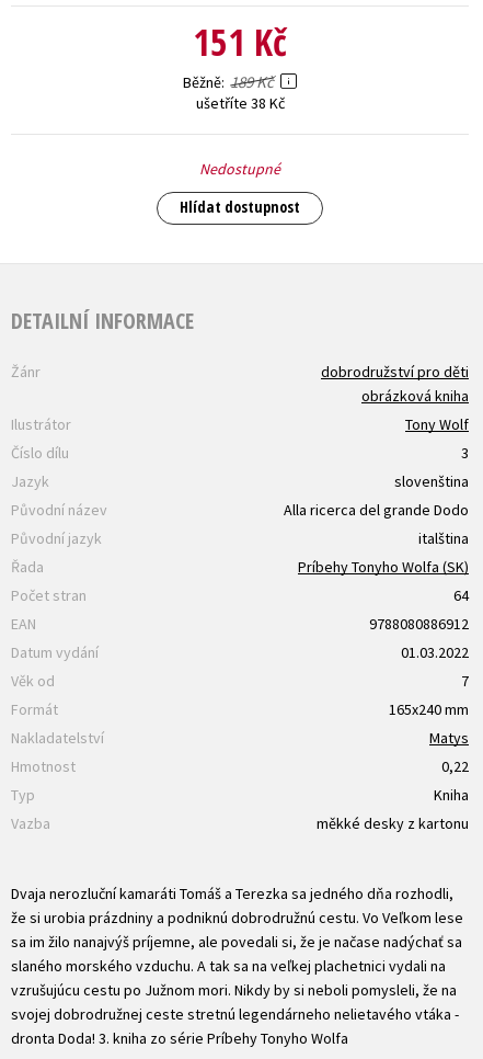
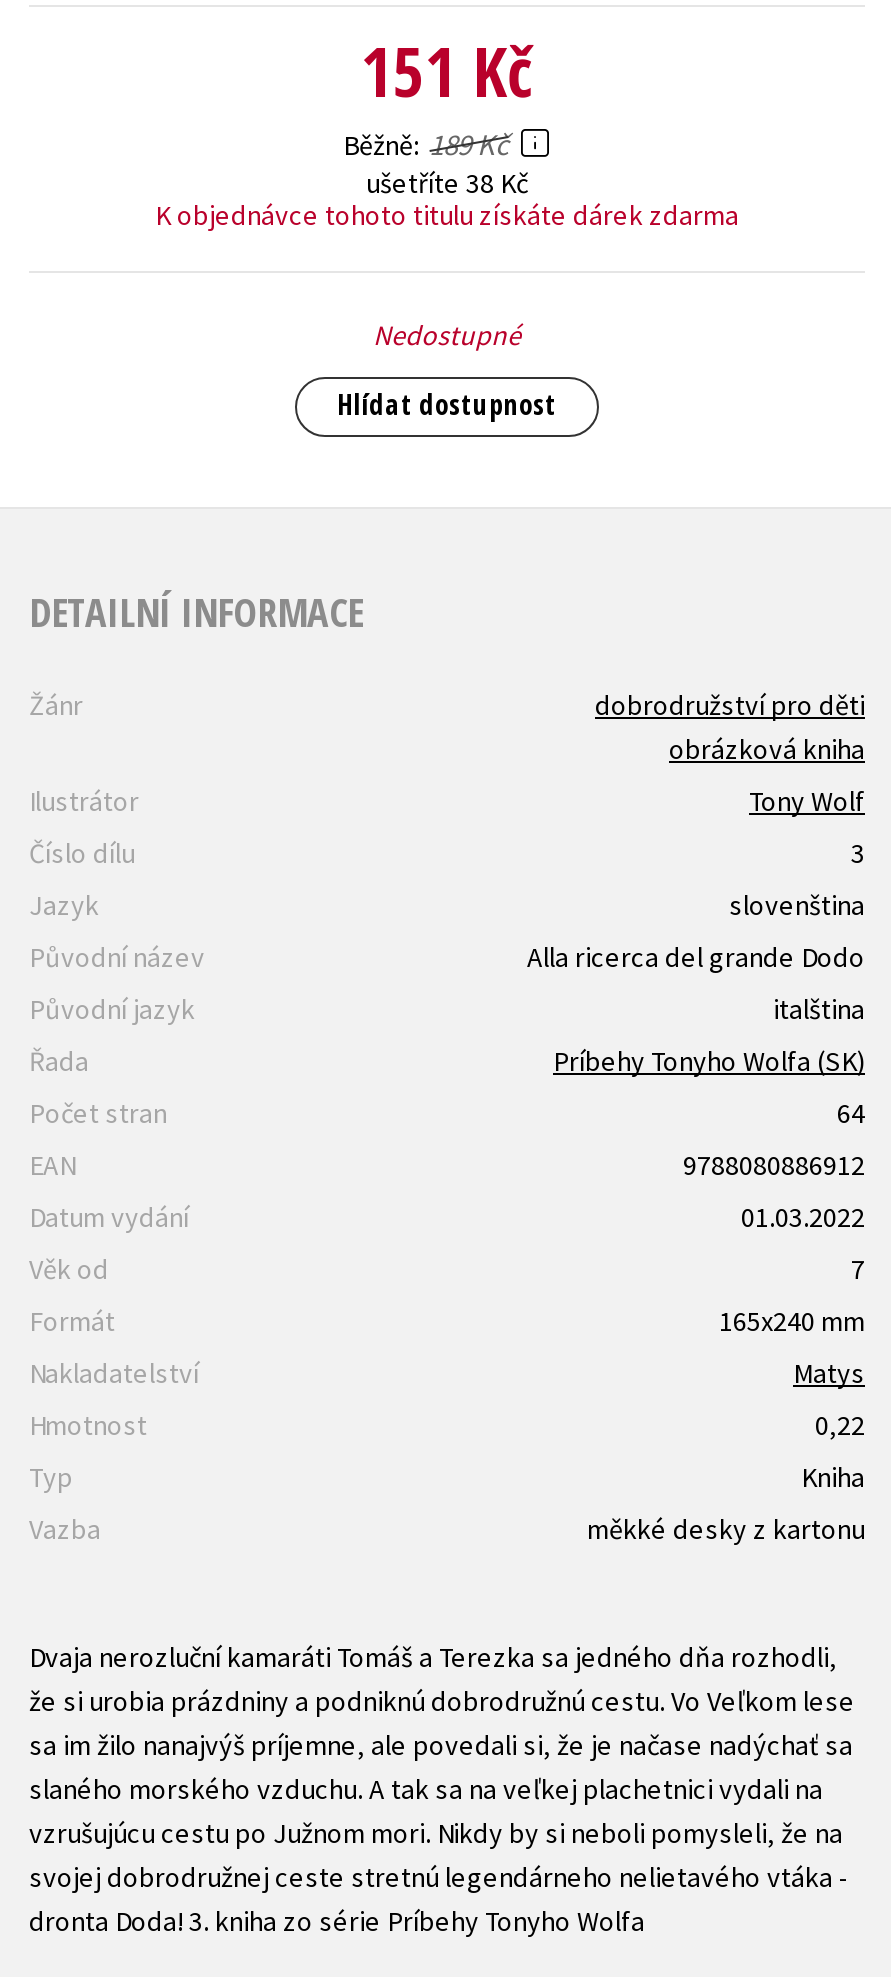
+ K objednávce tohoto titulu získáte dárek zdarma
